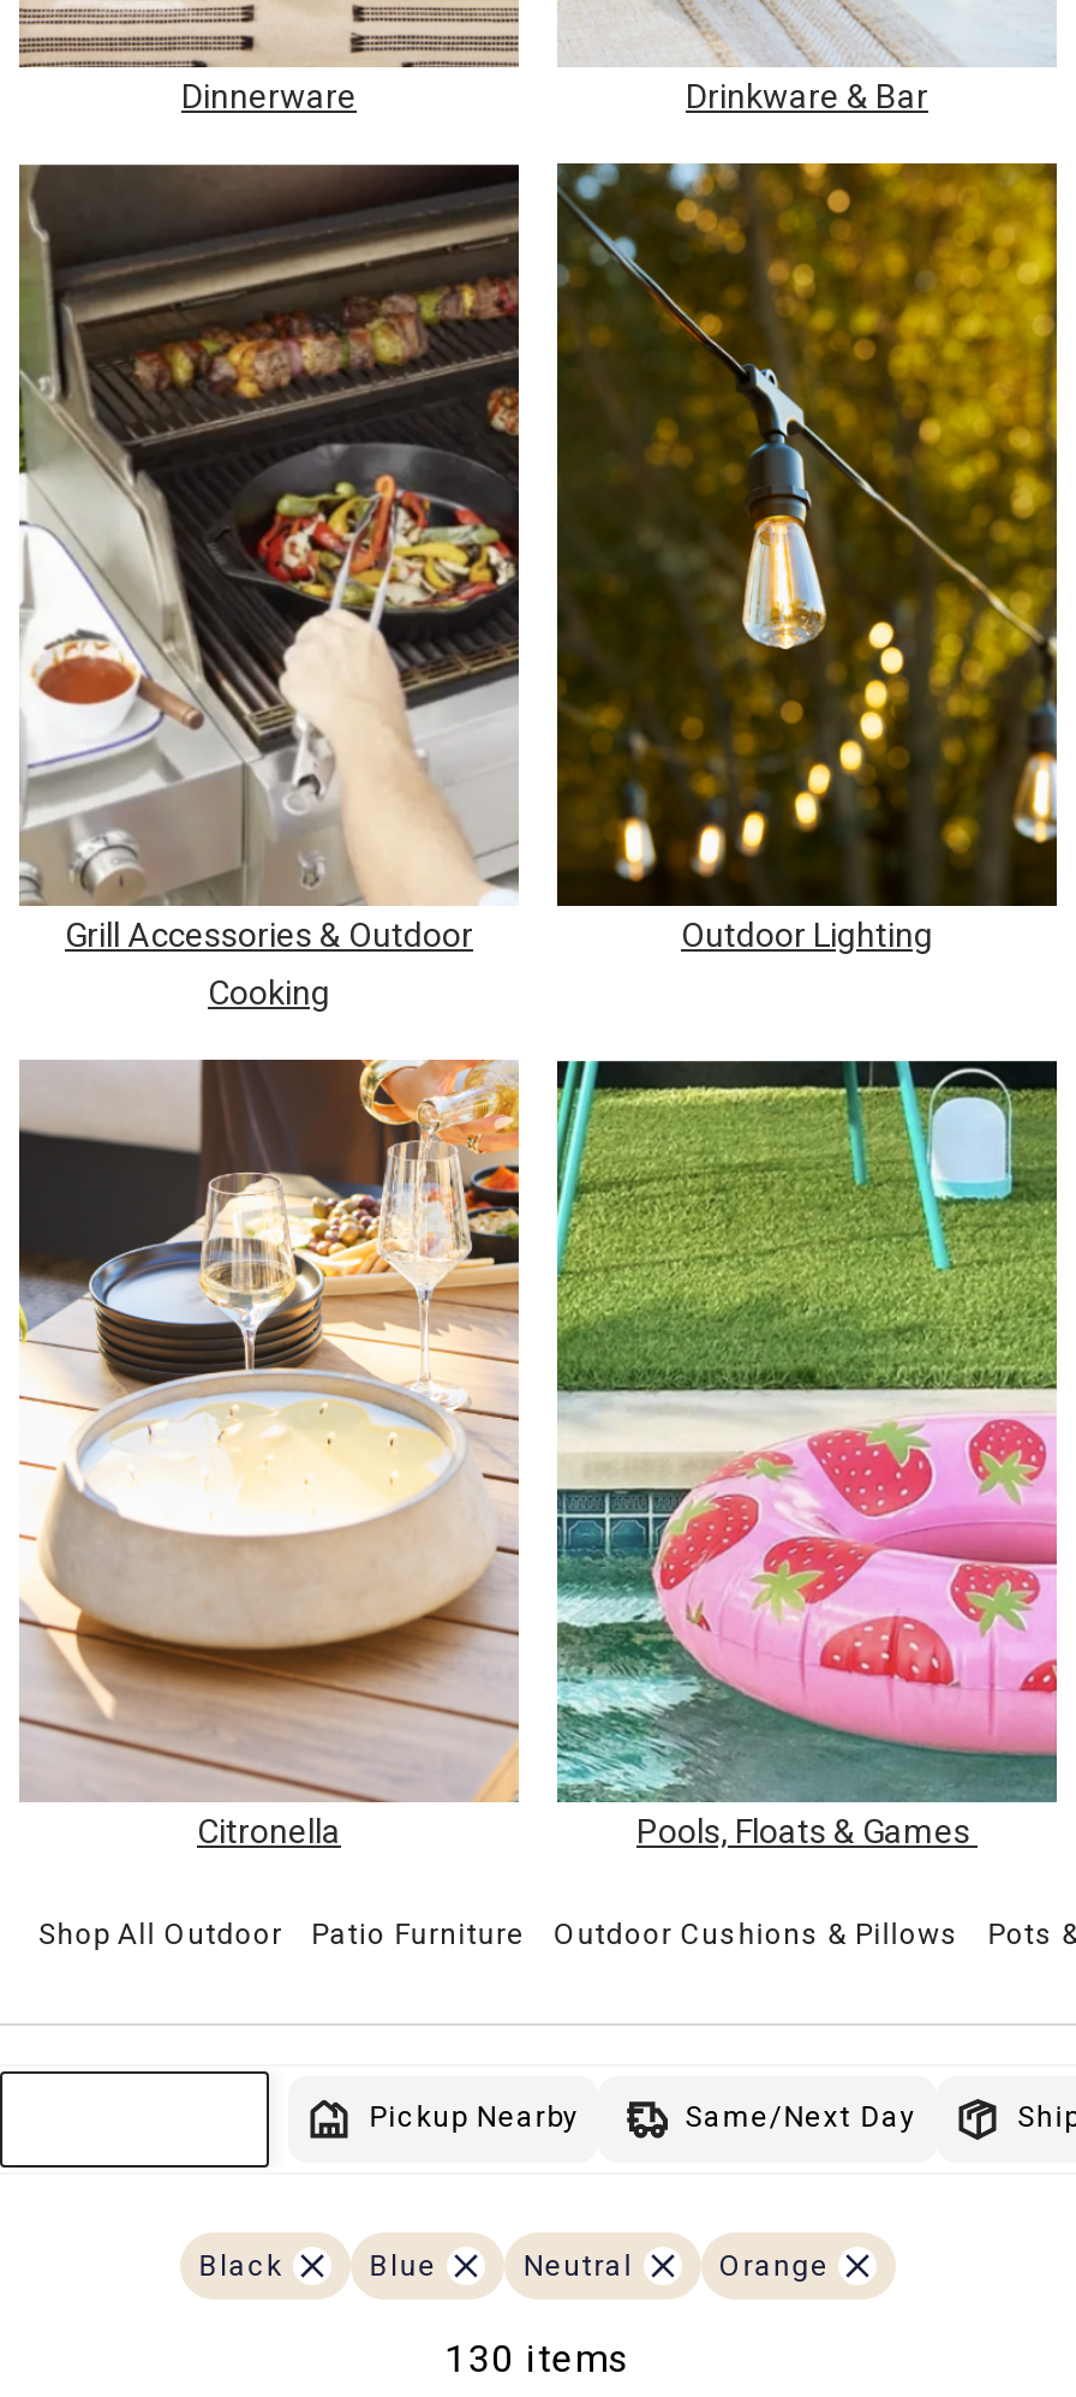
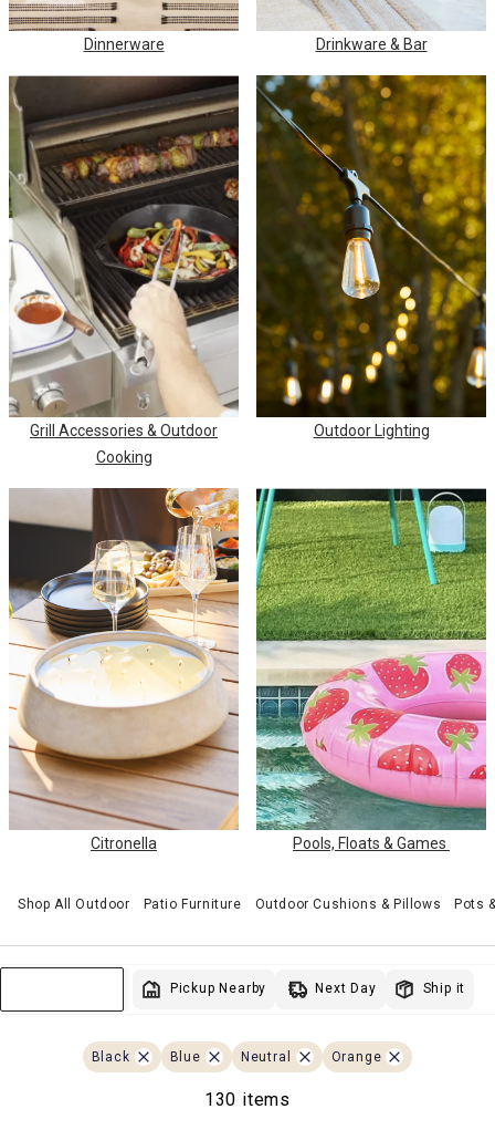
- Same/Next Day
+ Next Day
